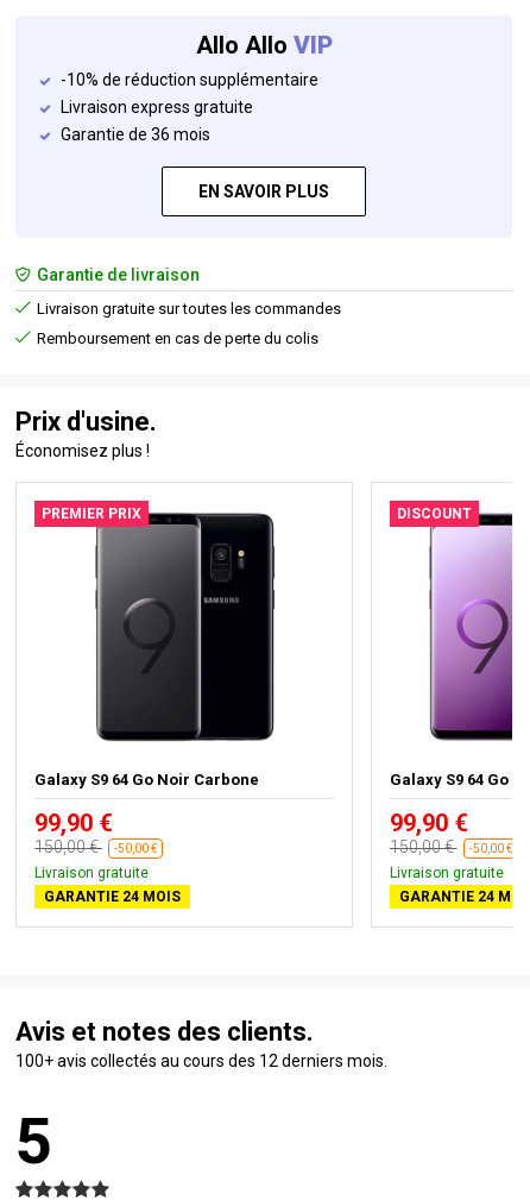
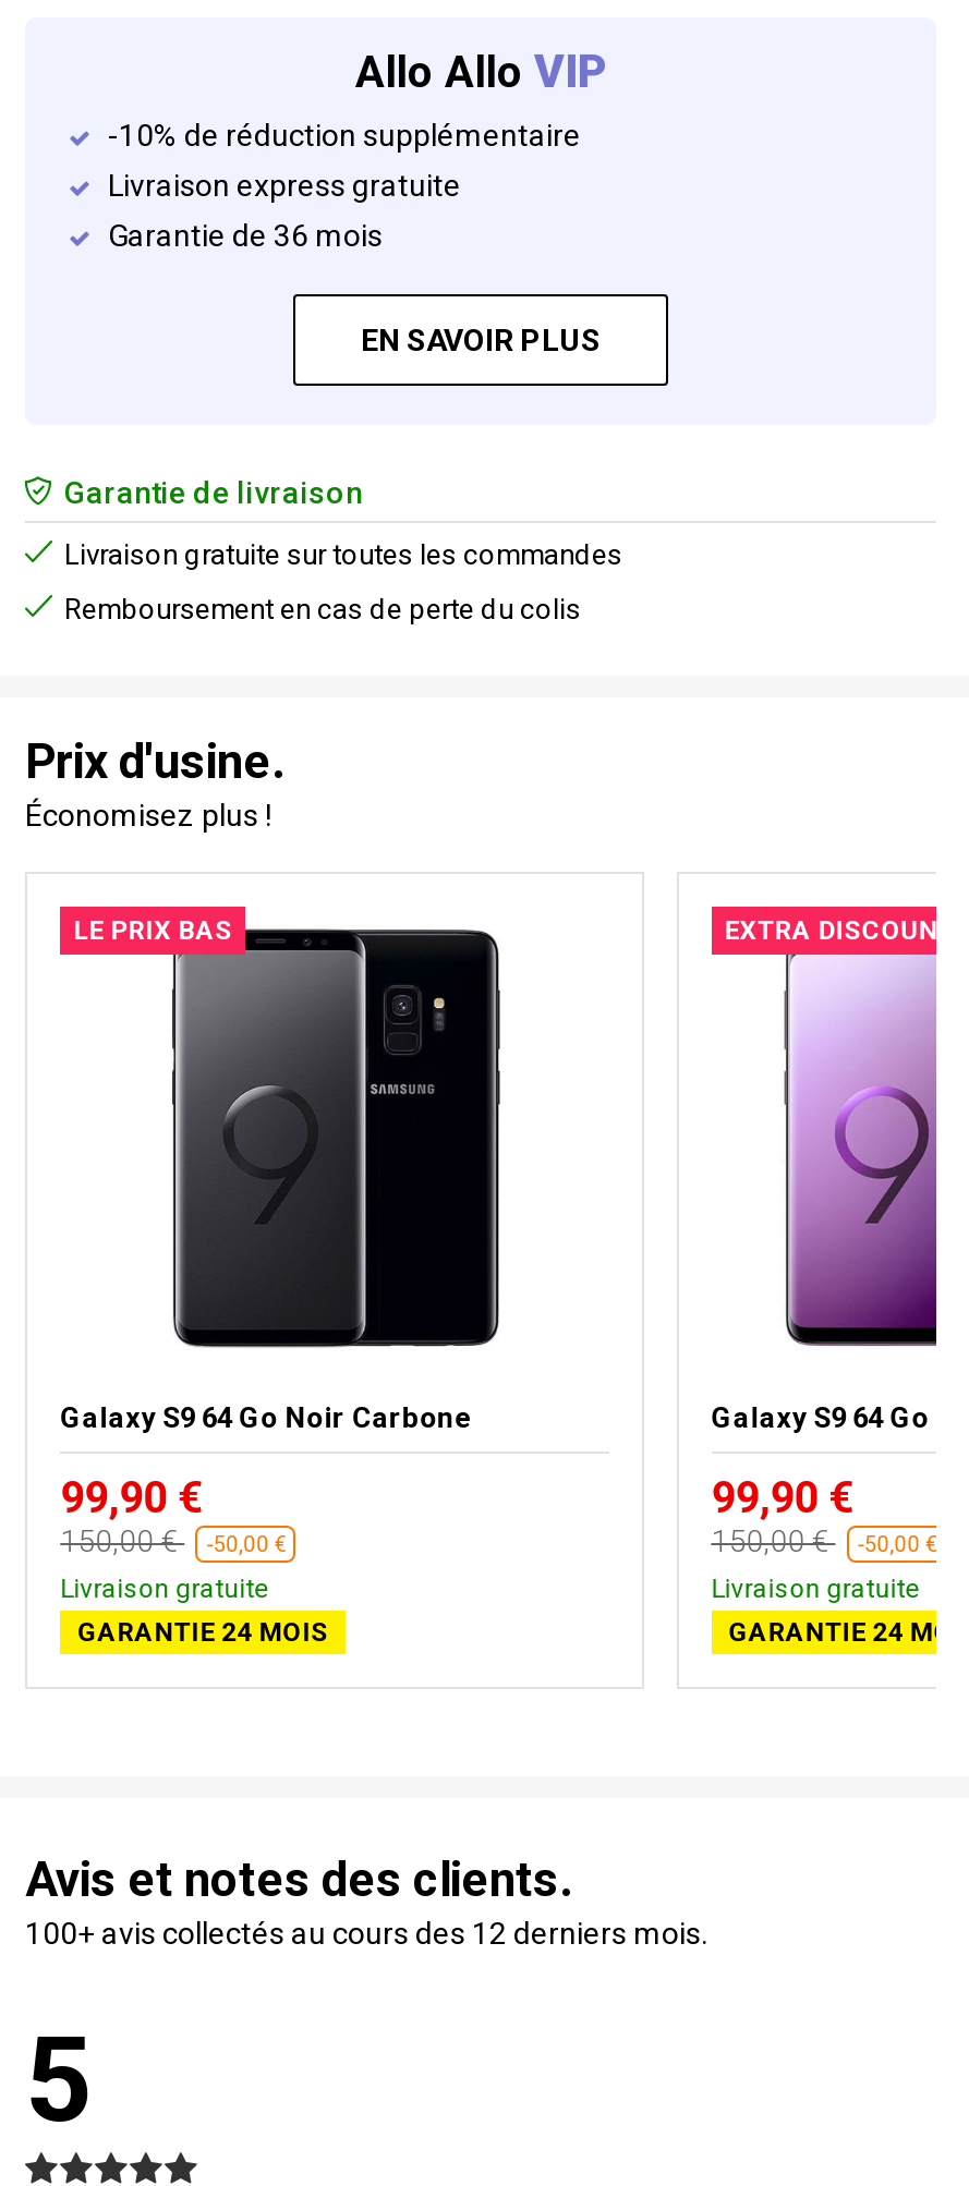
- PREMIER PRIX
+ LE PRIX BAS

- DISCOUNT
+ EXTRA DISCOUNT
